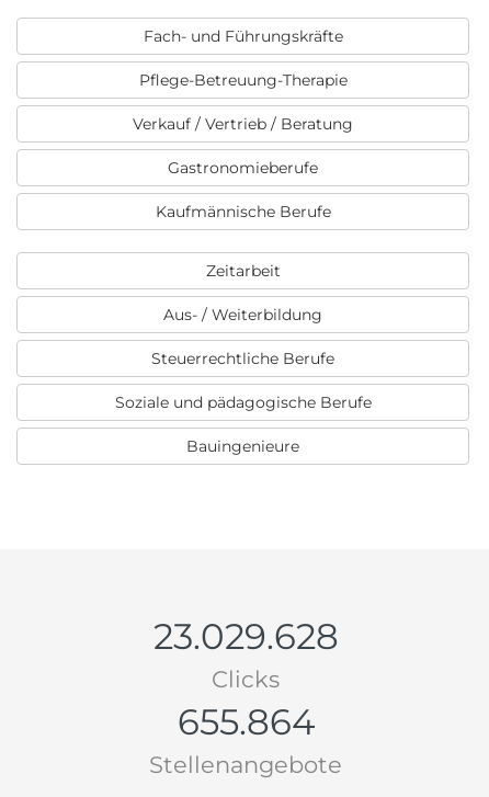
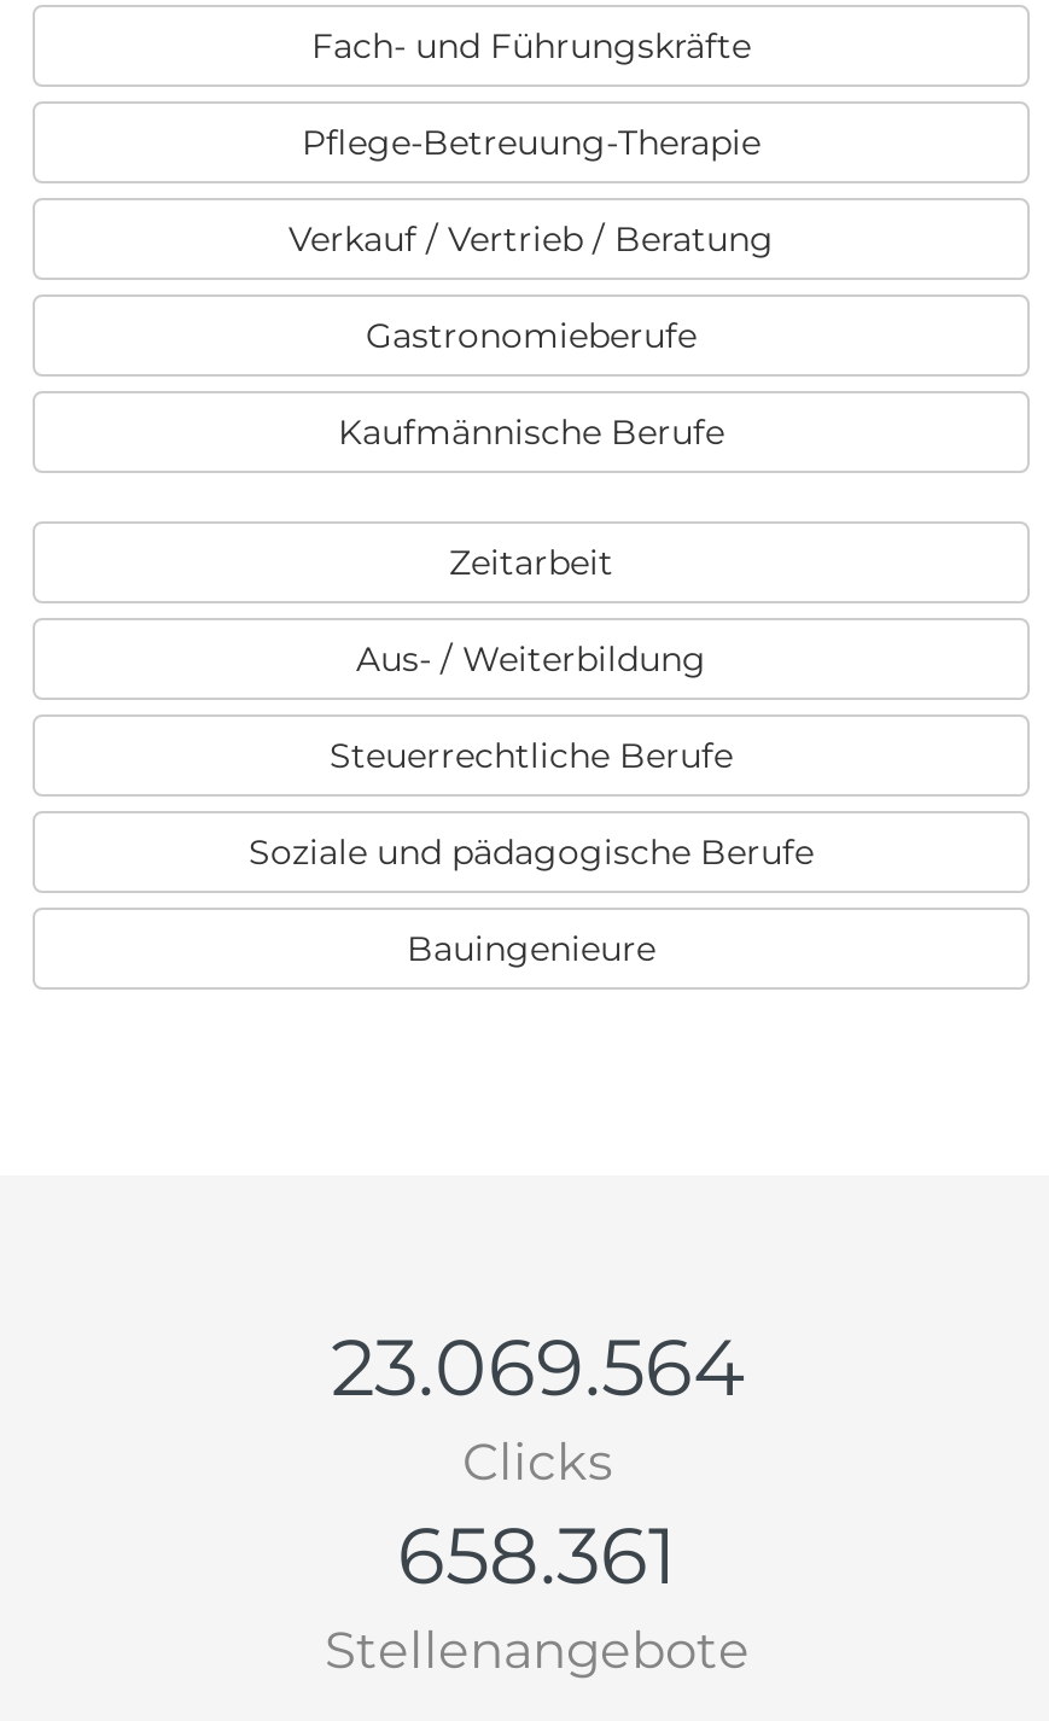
- 23.029.628
+ 23.069.564

- 655.864
+ 658.361
